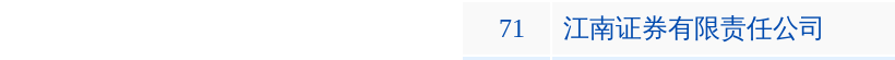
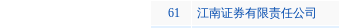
- 71 江南证券有限责任公司
+ 61 江南证券有限责任公司
